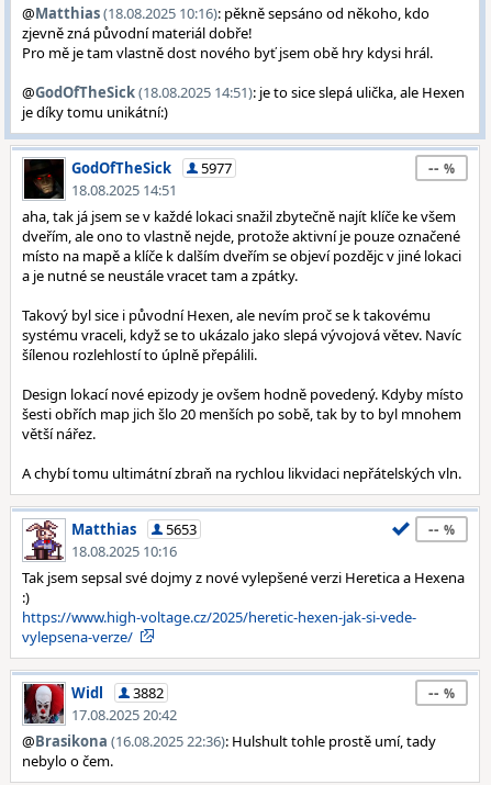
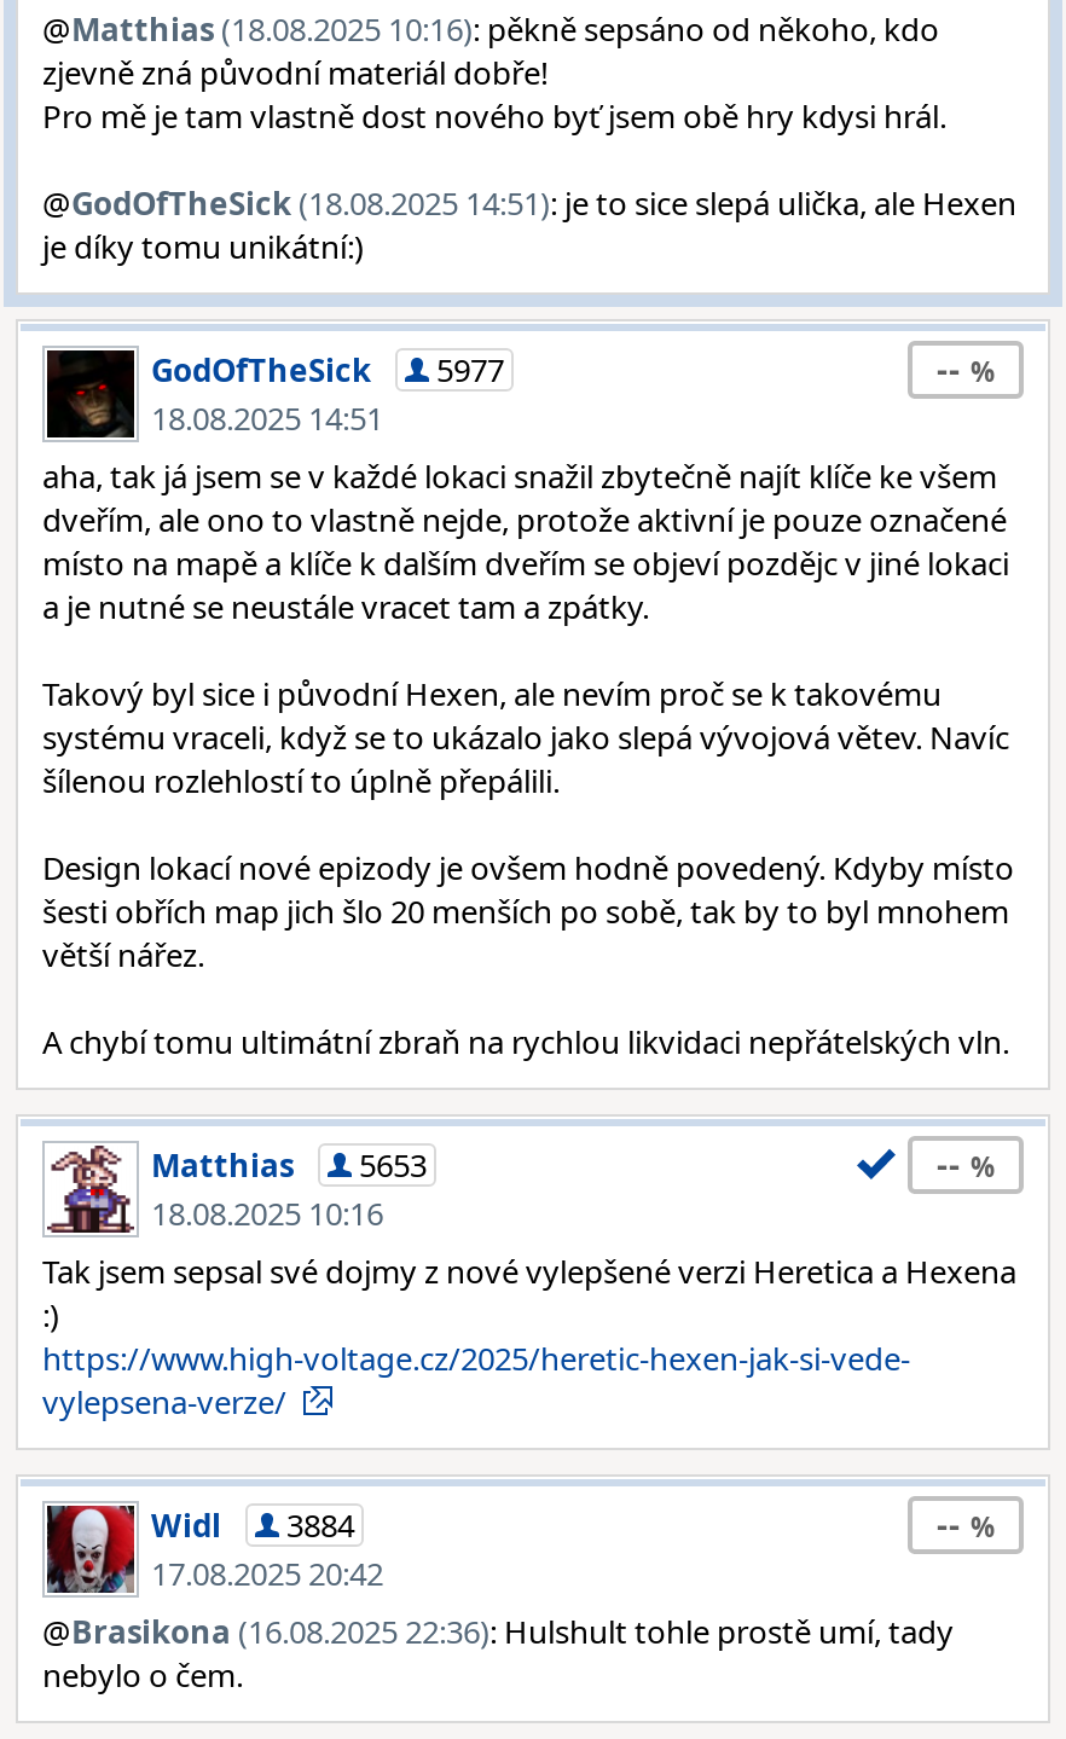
- Widl 3882
+ Widl 3884
